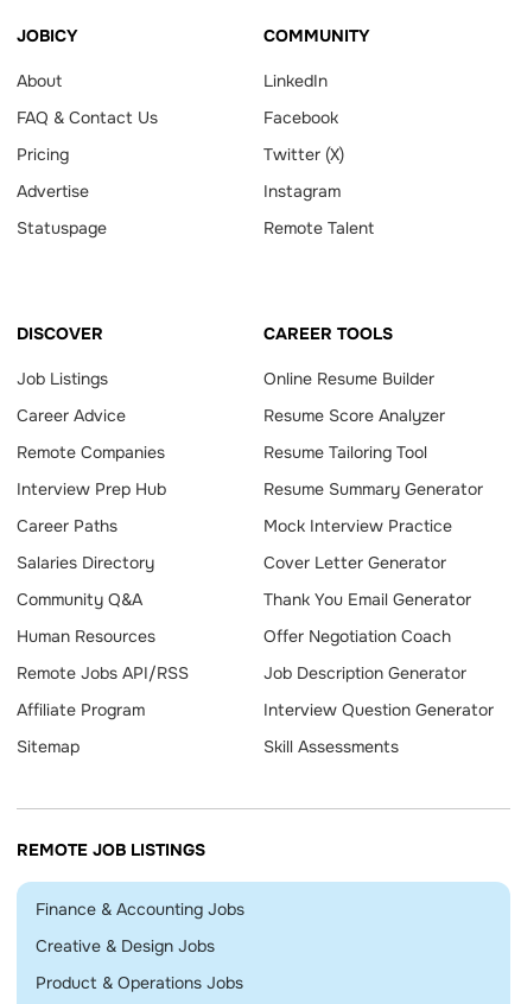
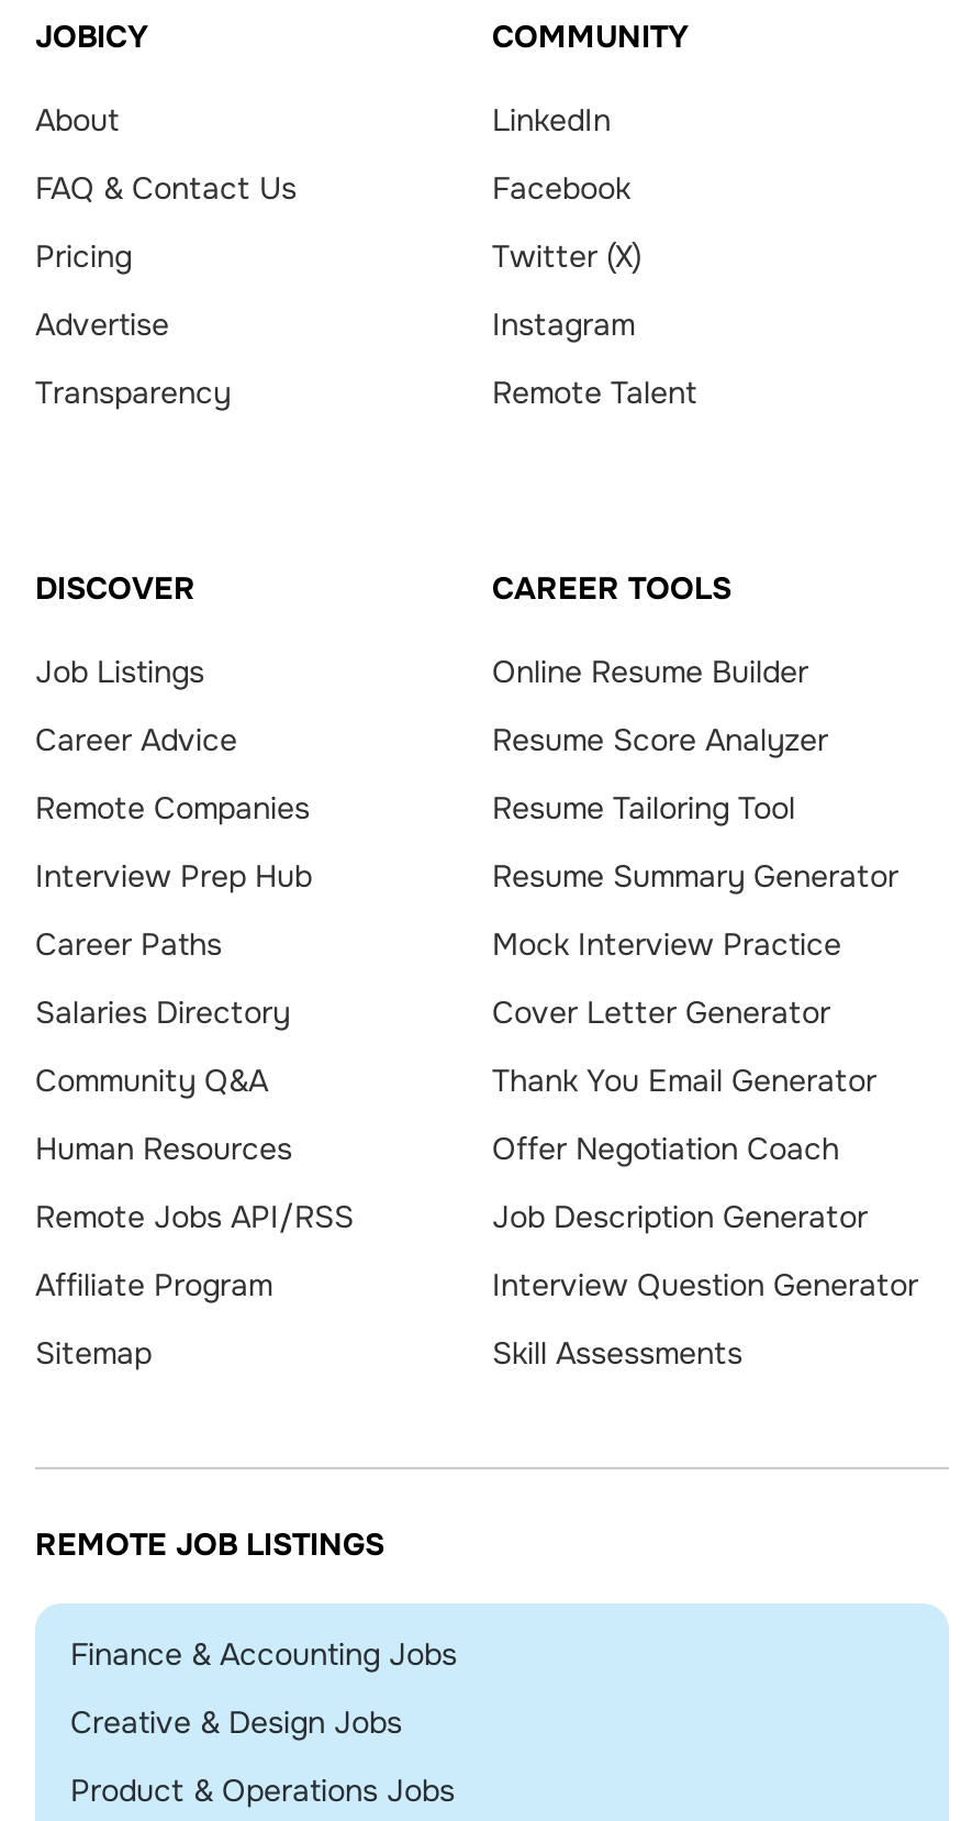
- Statuspage
+ Transparency
